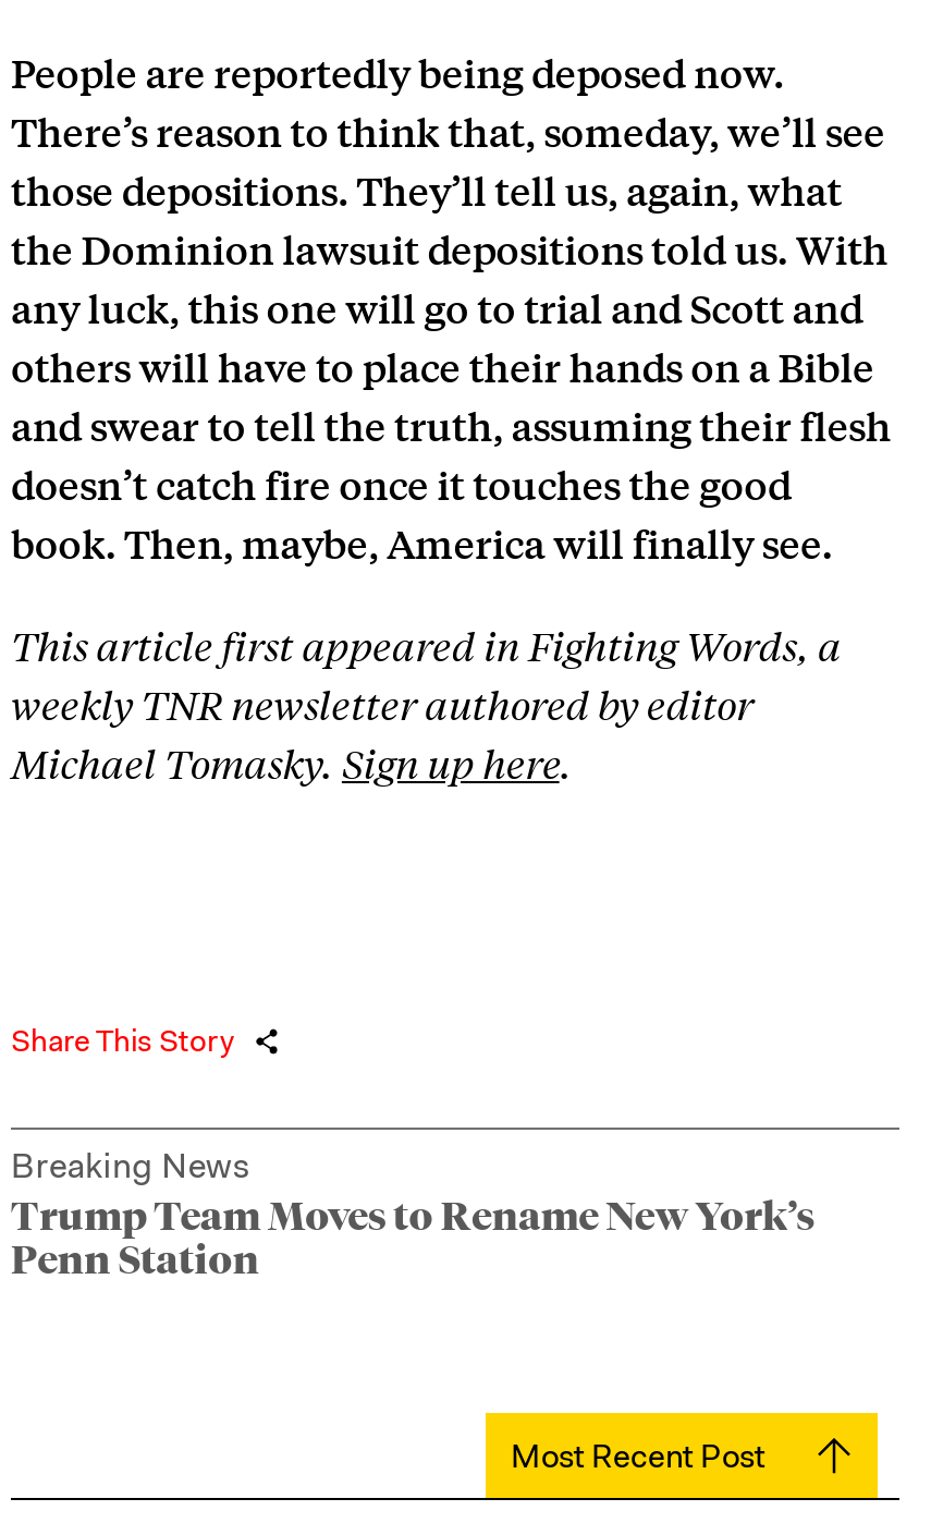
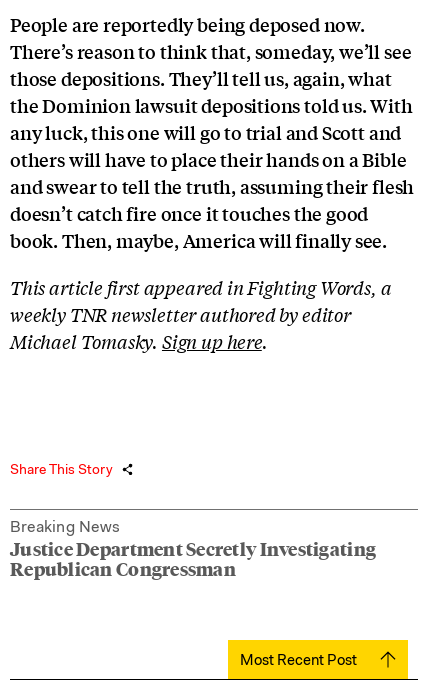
- Trump Team Moves to Rename New York’s
- Penn Station
+ Justice Department Secretly Investigating
+ Republican Congressman
